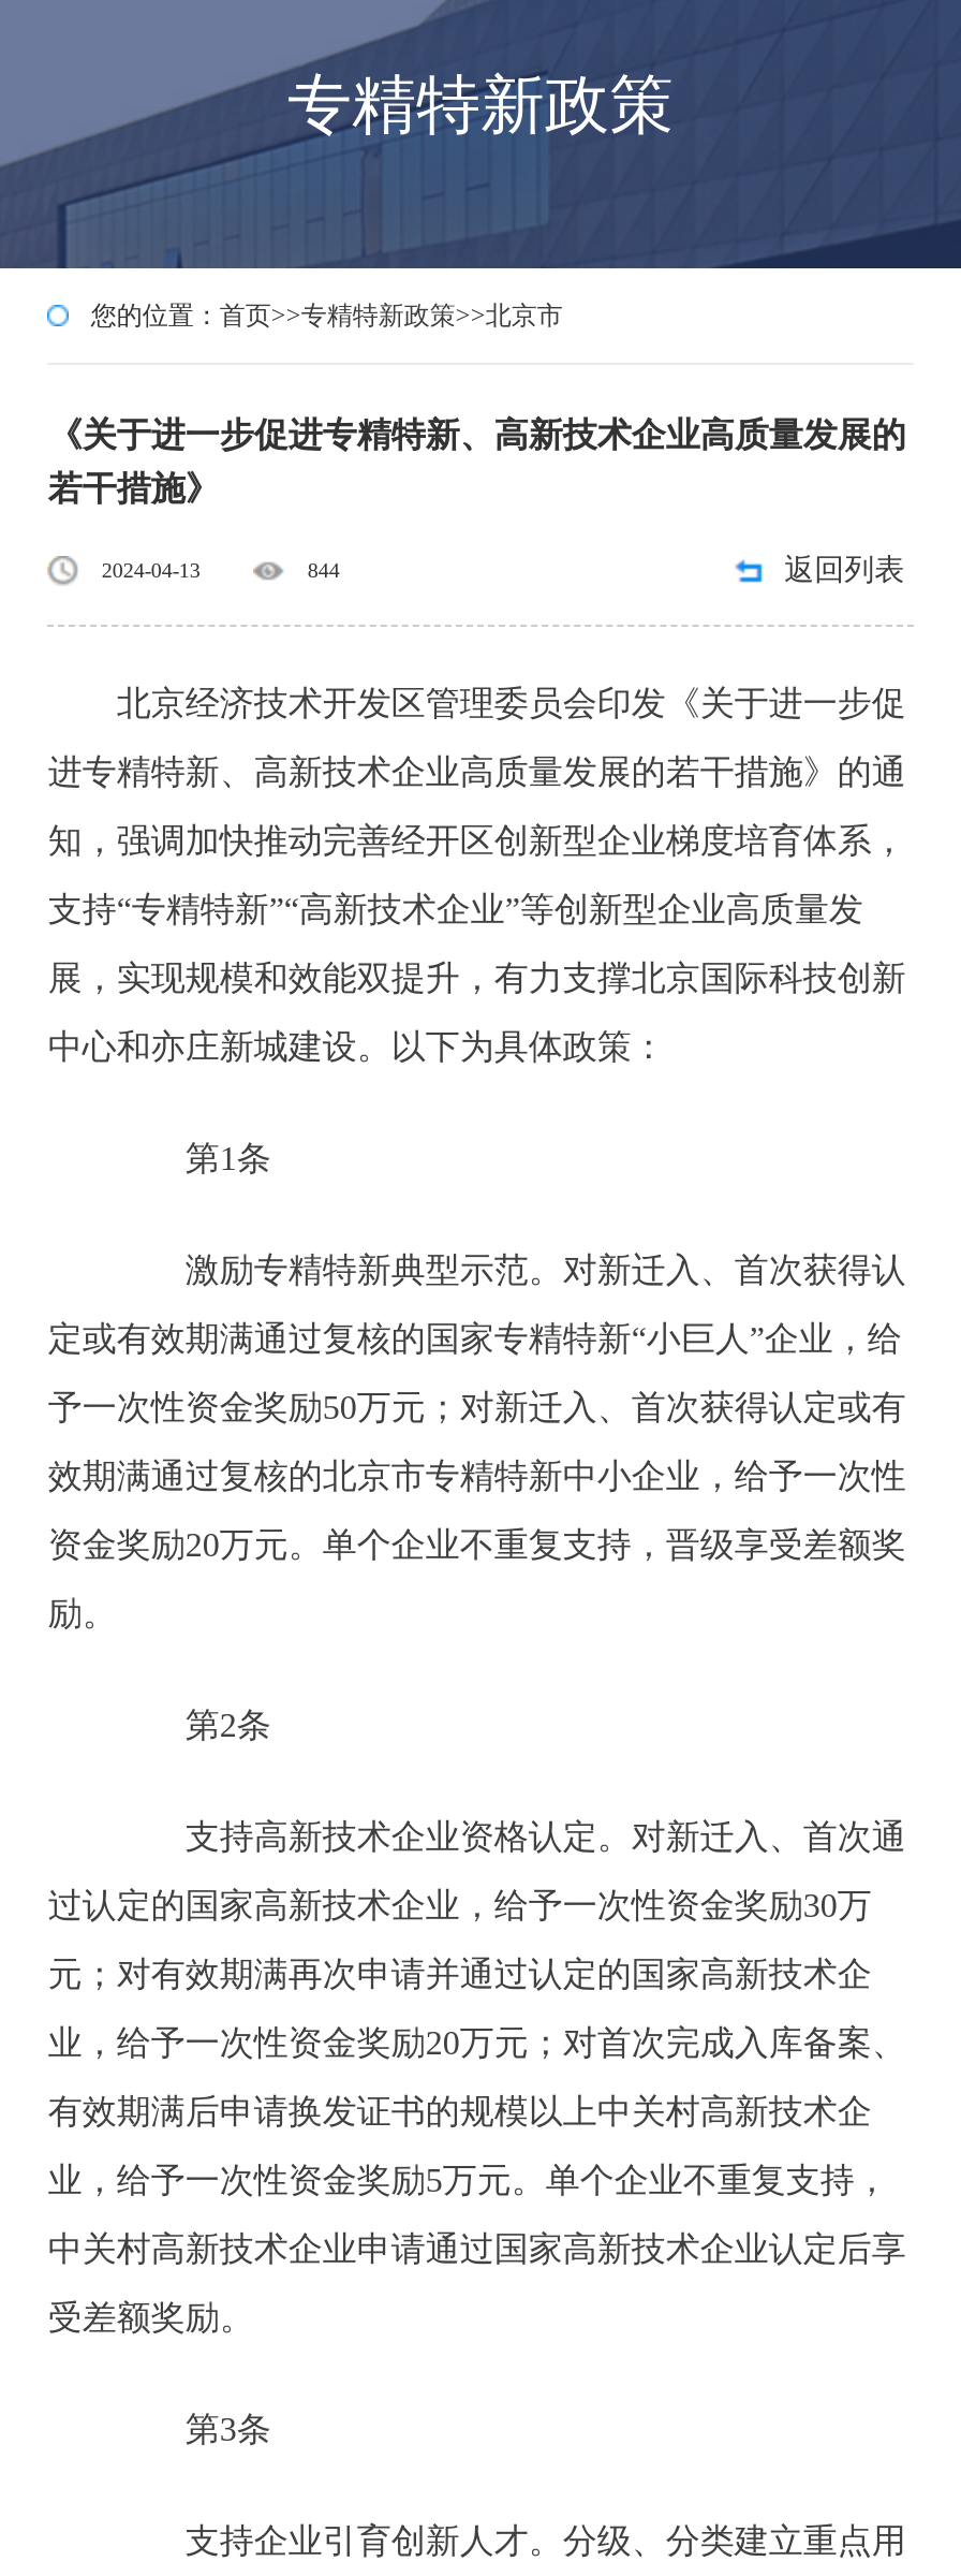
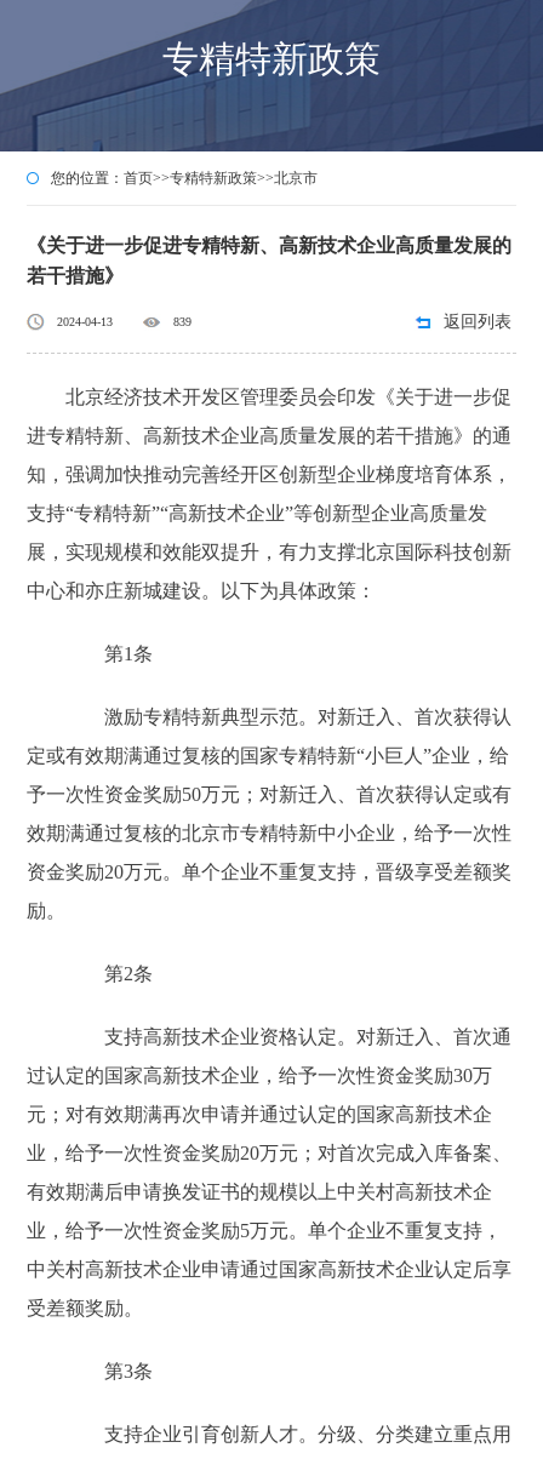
- 844
+ 839
